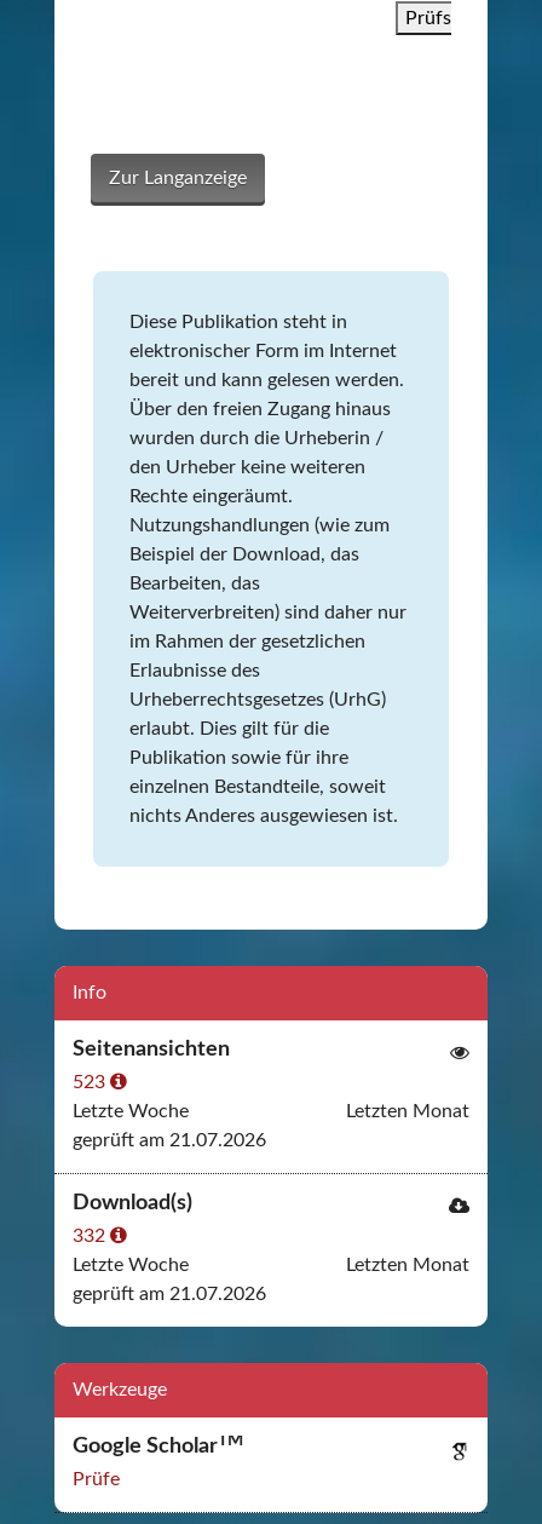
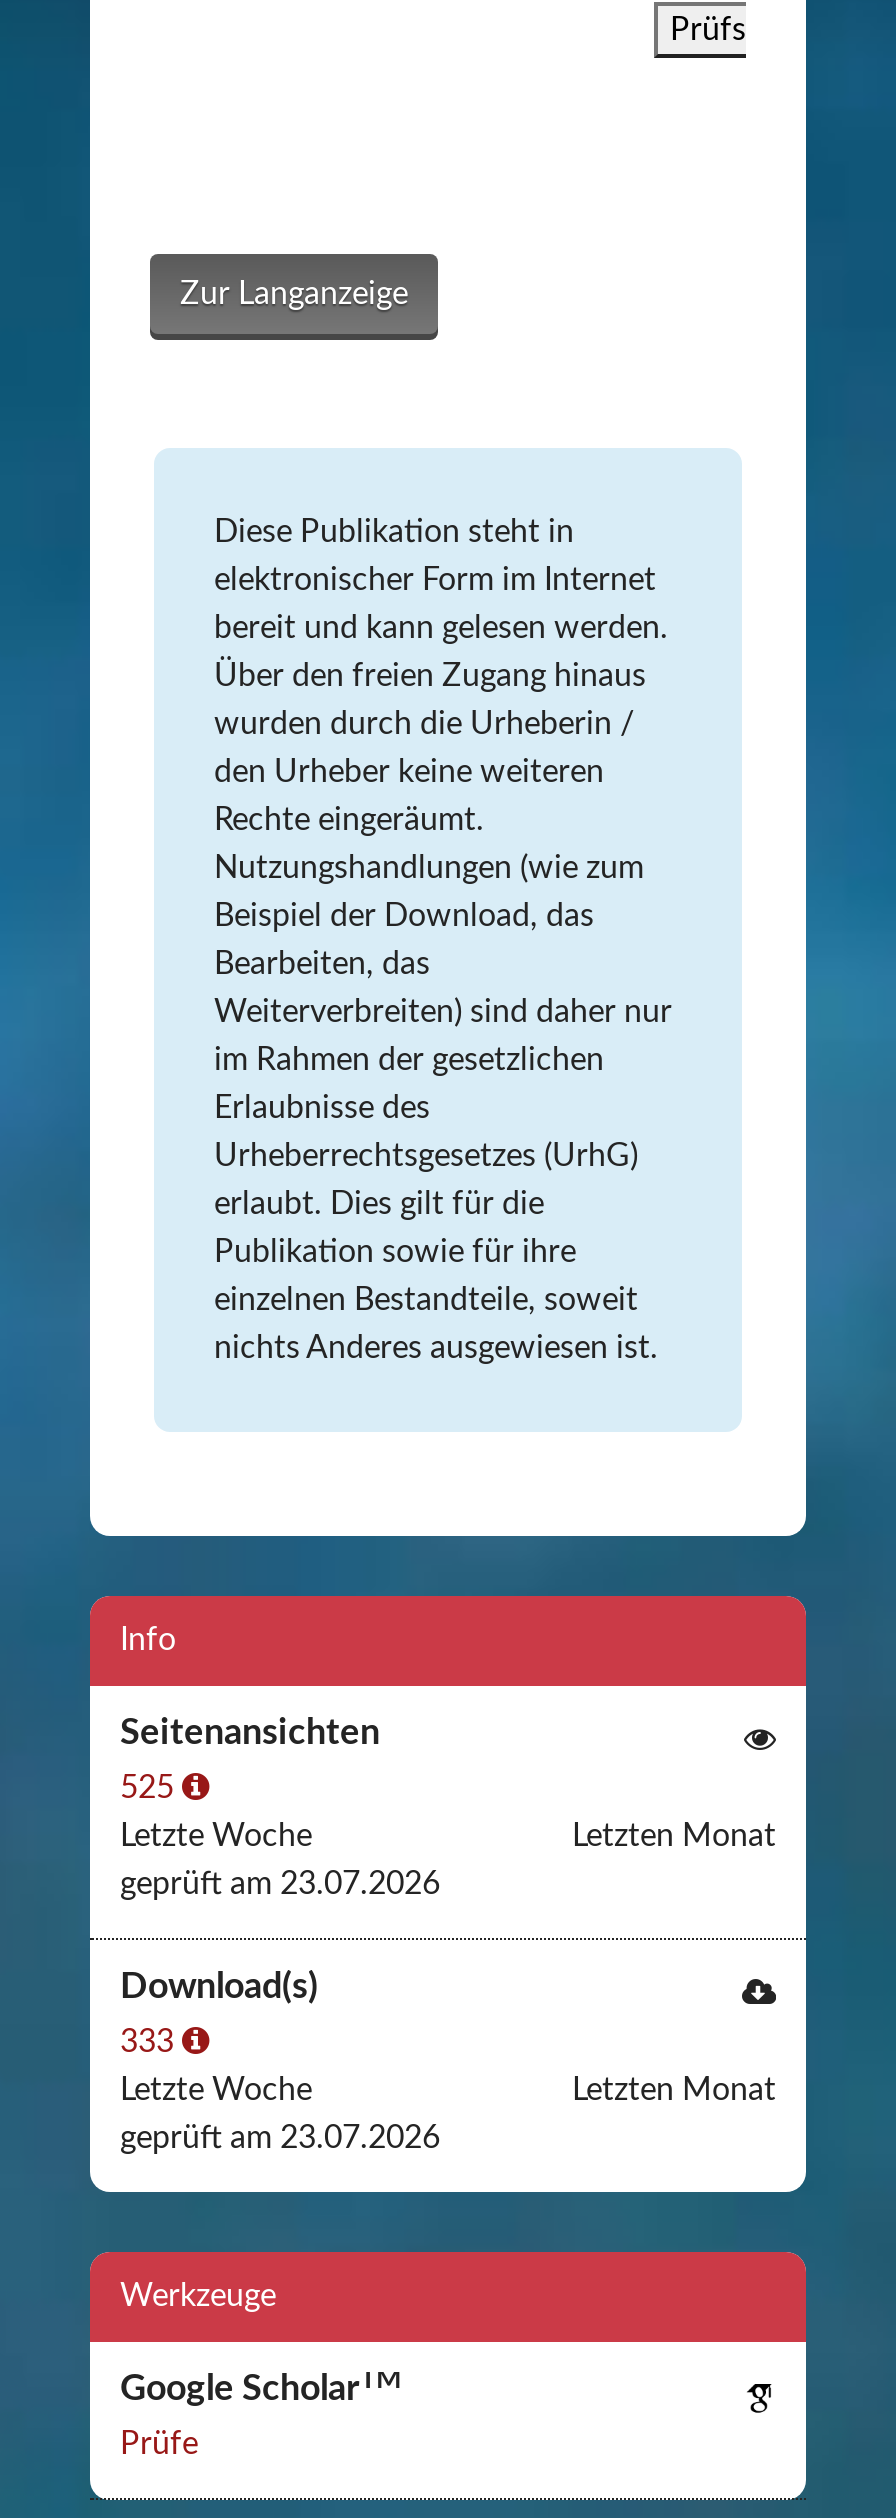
- 523
+ 525

- geprüft am 21.07.2026
+ geprüft am 23.07.2026

- 332
+ 333

- geprüft am 21.07.2026
+ geprüft am 23.07.2026
